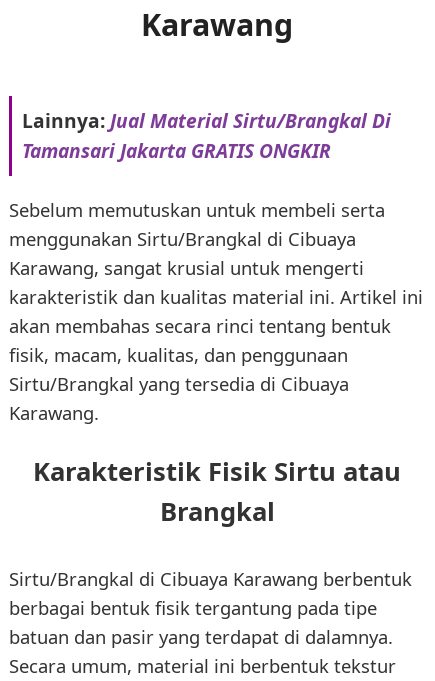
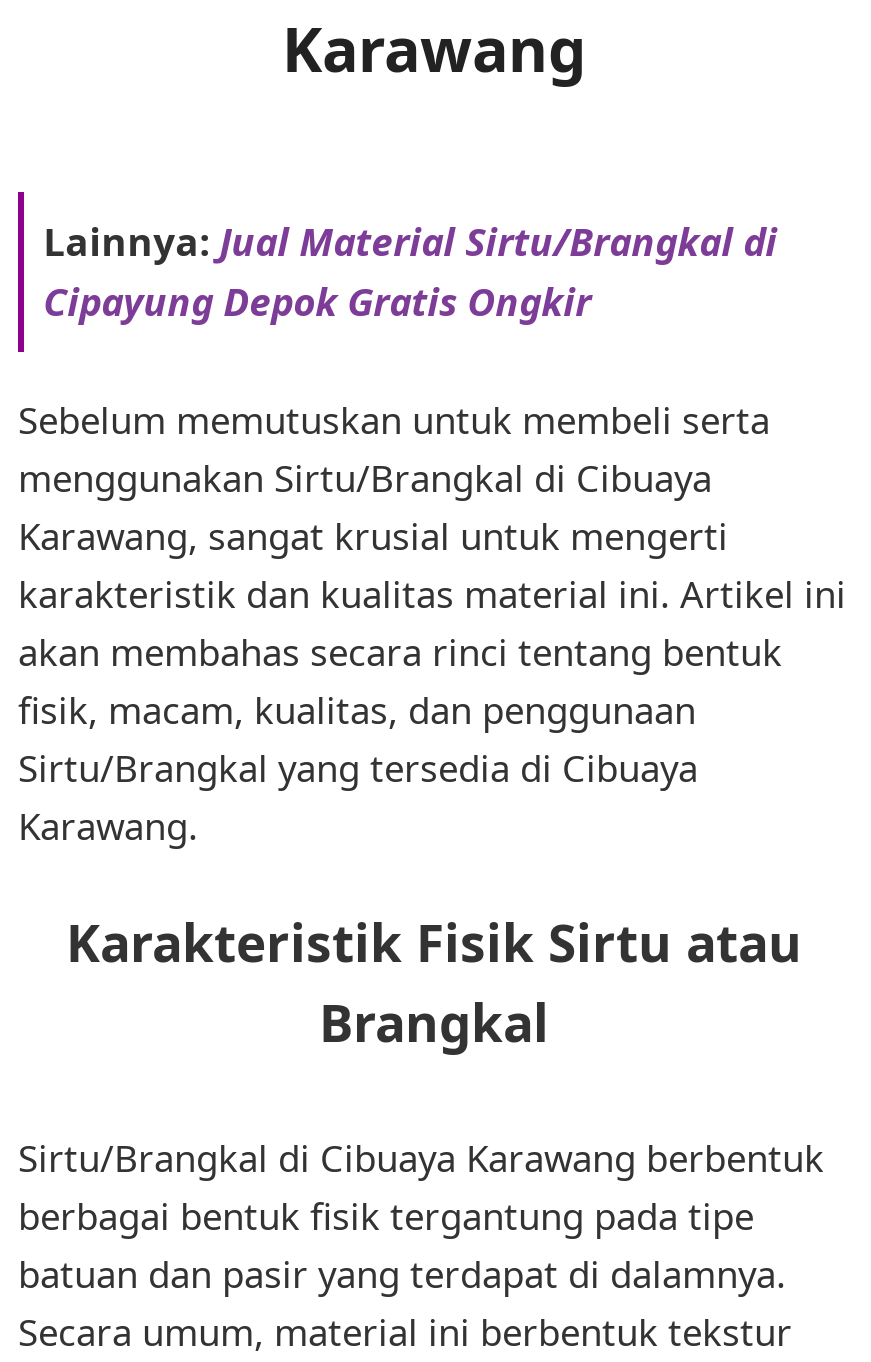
- Lainnya: Jual Material Sirtu/Brangkal Di
- Tamansari Jakarta GRATIS ONGKIR
+ Lainnya: Jual Material Sirtu/Brangkal di
+ Cipayung Depok Gratis Ongkir
